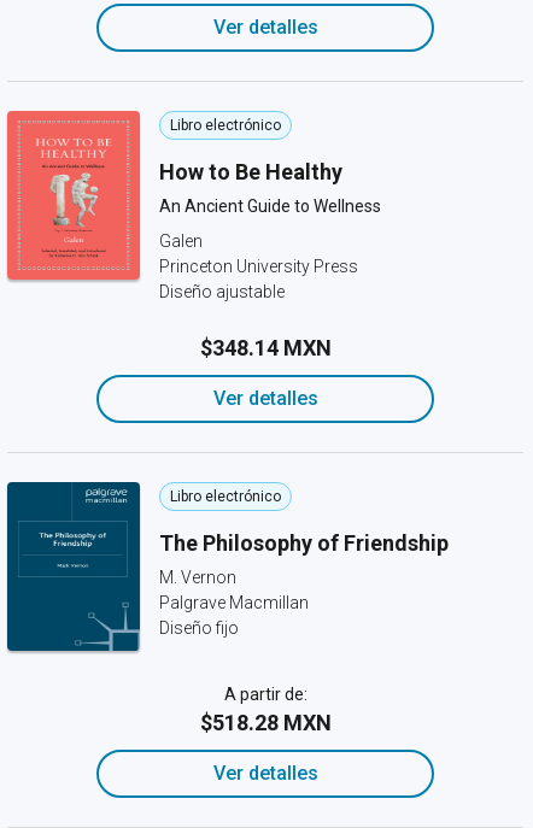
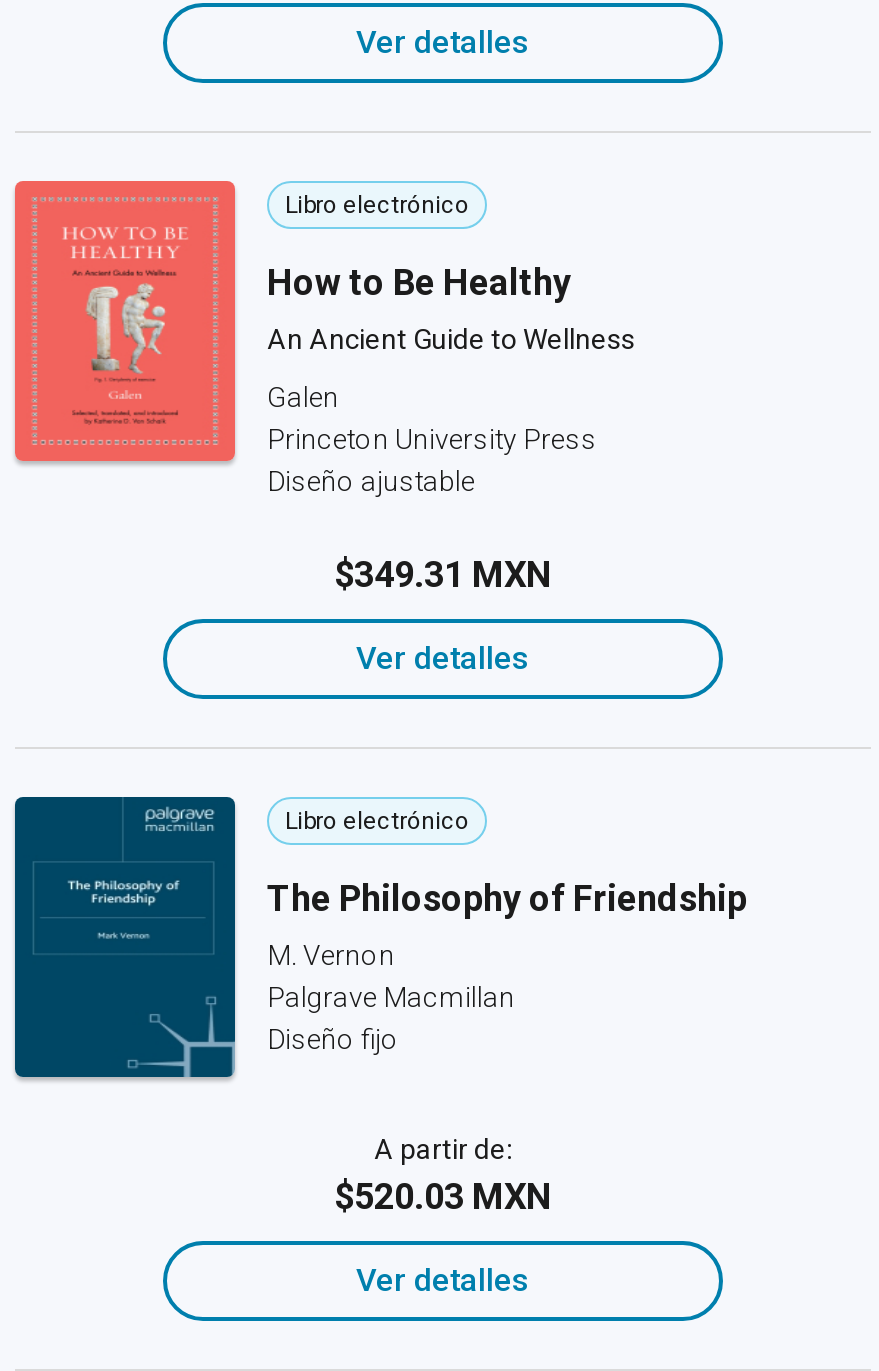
- $348.14 MXN
+ $349.31 MXN

- $518.28 MXN
+ $520.03 MXN
